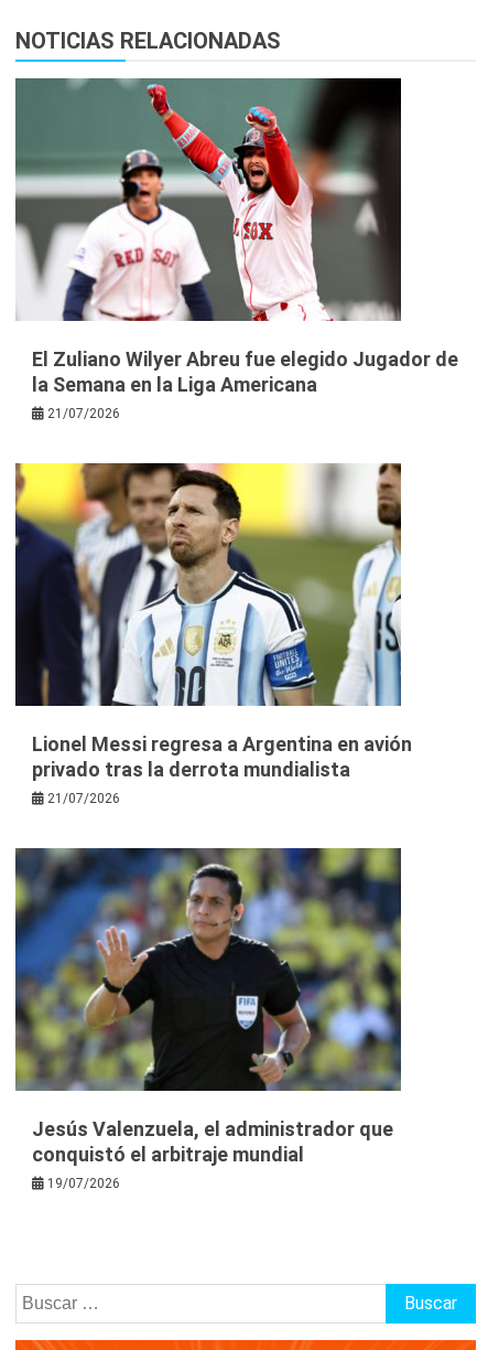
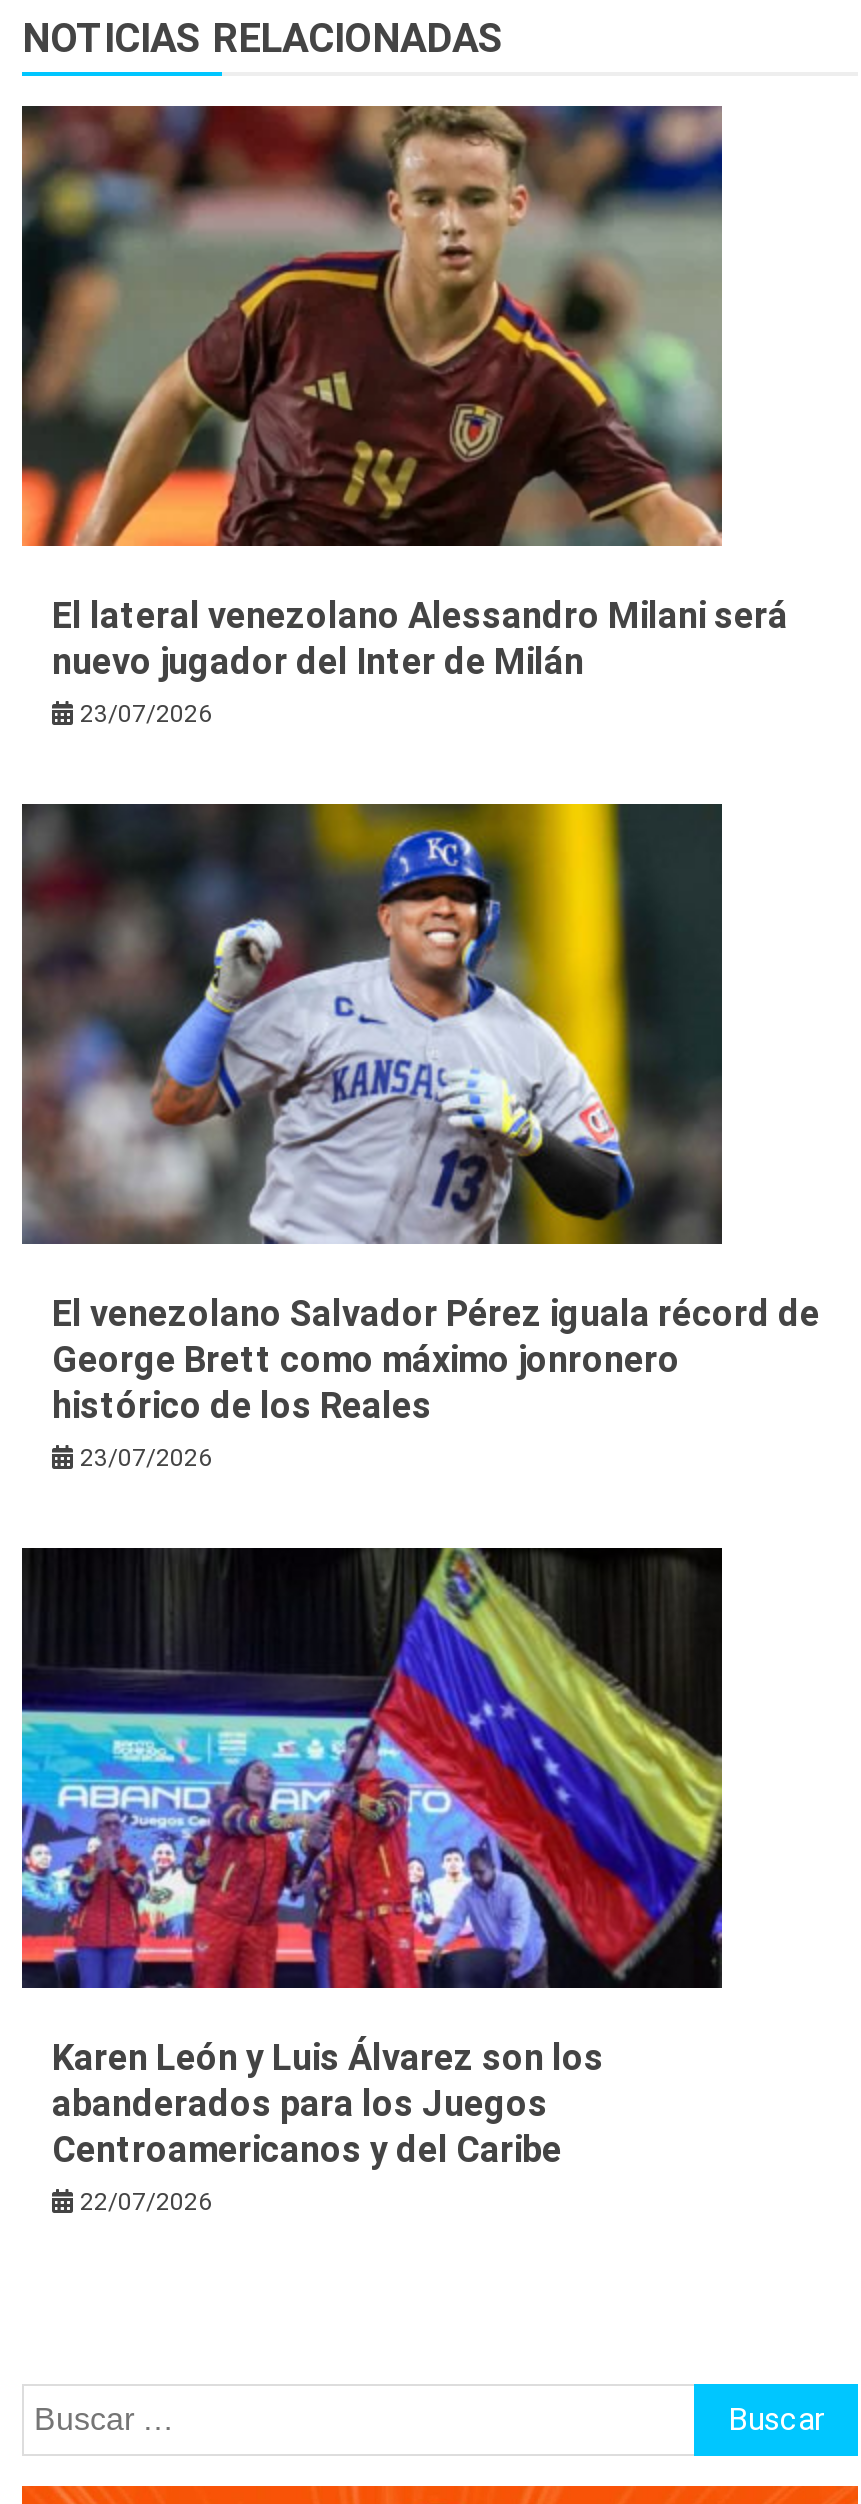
- [image]
+ [image]

- El Zuliano Wilyer Abreu fue elegido Jugador de
- la Semana en la Liga Americana
- 21/07/2026
+ El lateral venezolano Alessandro Milani será
+ nuevo jugador del Inter de Milán
+ 23/07/2026

- [image]
- Lionel Messi regresa a Argentina en avión
- privado tras la derrota mundialista
- 21/07/2026
+ [image]
+ El venezolano Salvador Pérez iguala récord de
+ George Brett como máximo jonronero
+ histórico de los Reales
+ 23/07/2026

- [image]
- Jesús Valenzuela, el administrador que
- conquistó el arbitraje mundial
- 19/07/2026
+ [image]
+ Karen León y Luis Álvarez son los
+ abanderados para los Juegos
+ Centroamericanos y del Caribe
+ 22/07/2026
